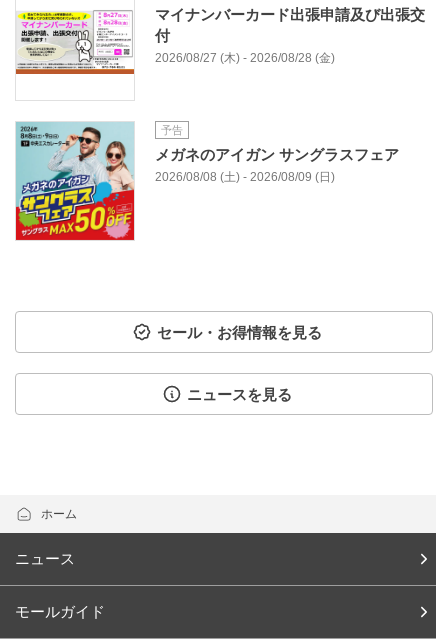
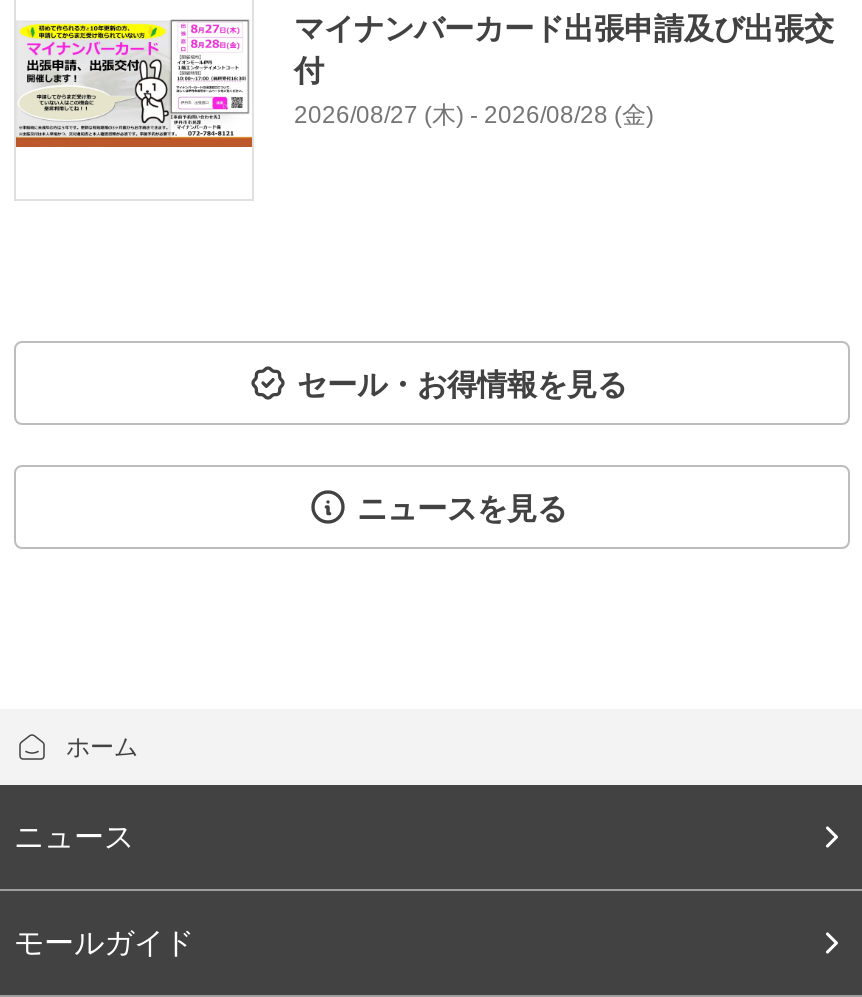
- [image]
- 予告
- メガネのアイガン サングラスフェア
- 2026/08/08 (土) - 2026/08/09 (日)
